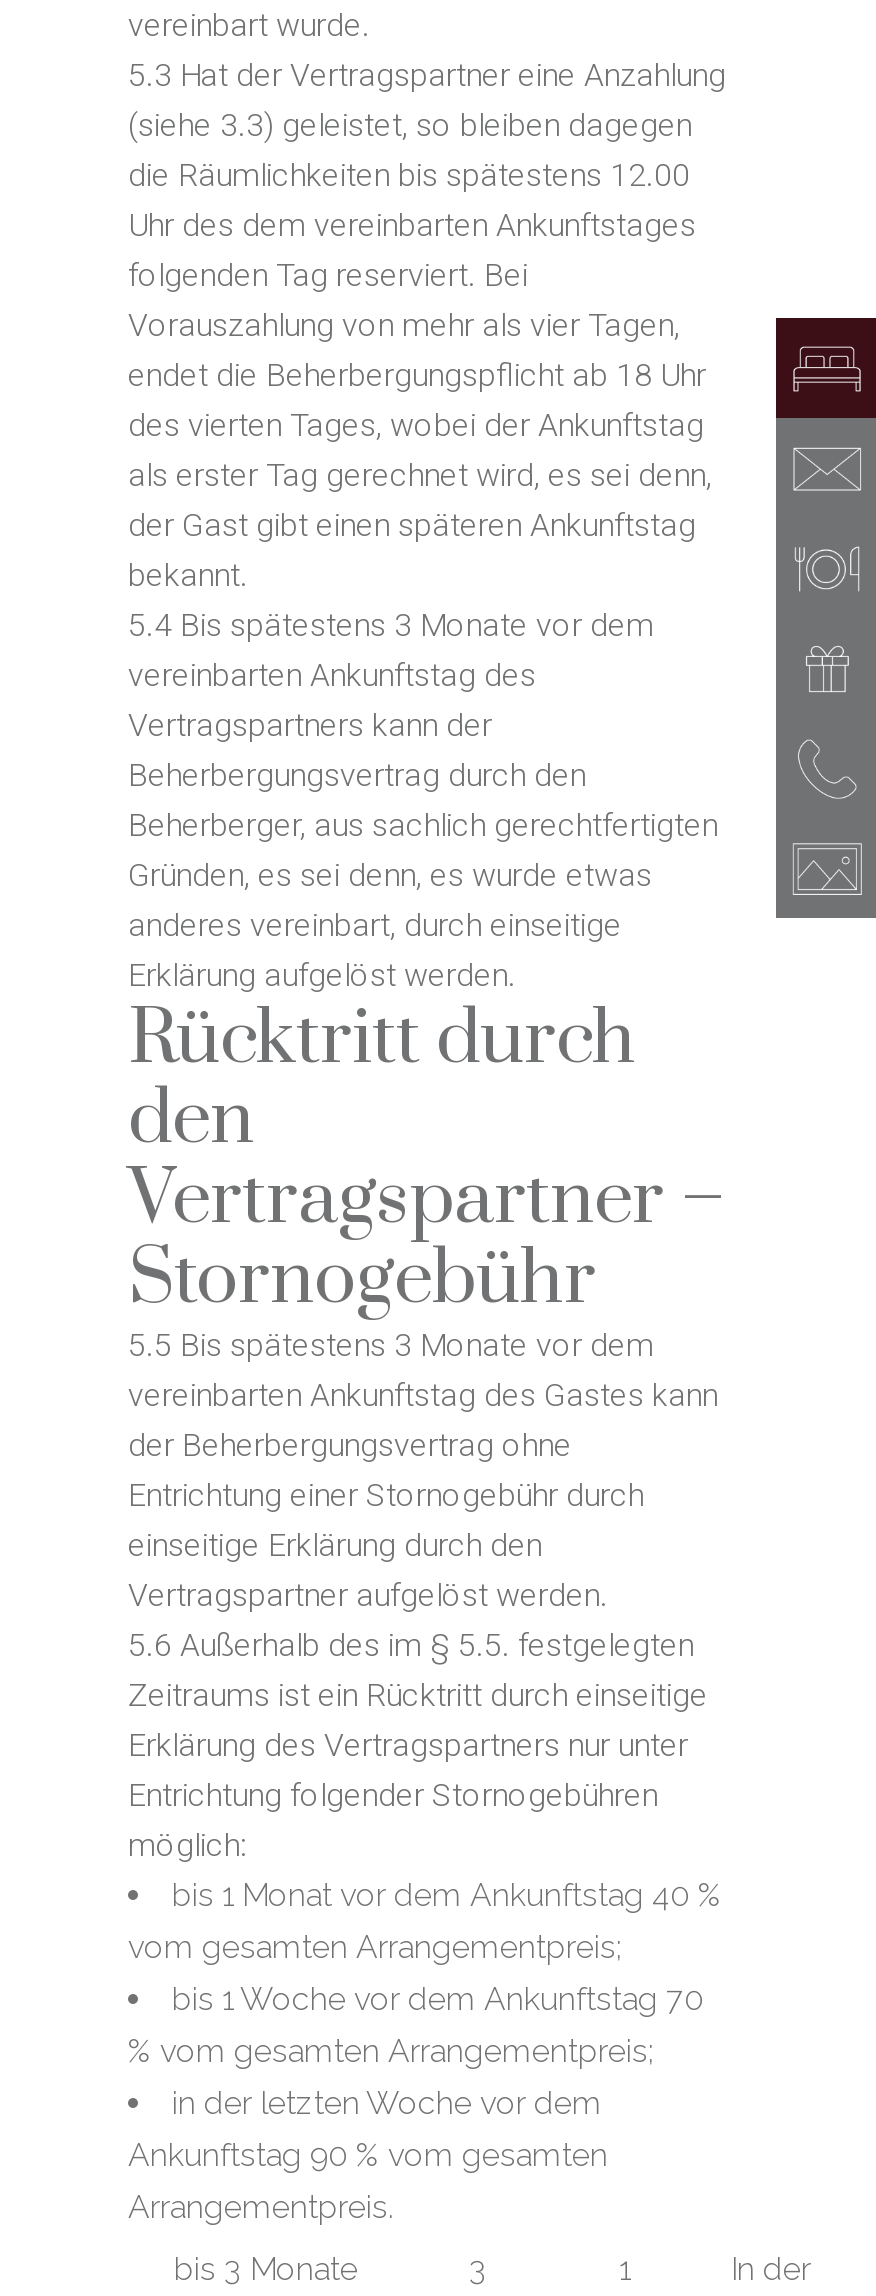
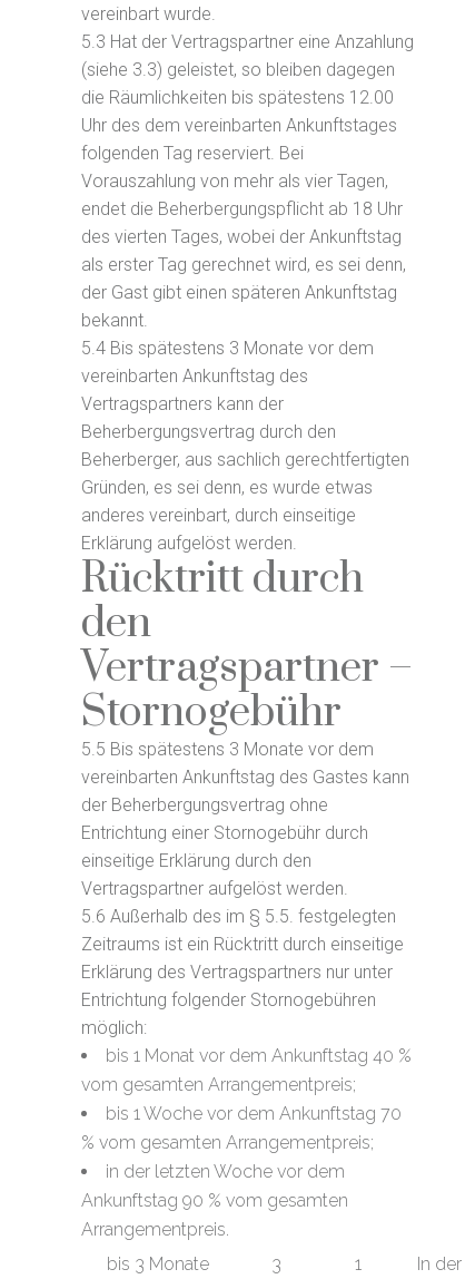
- [image]
